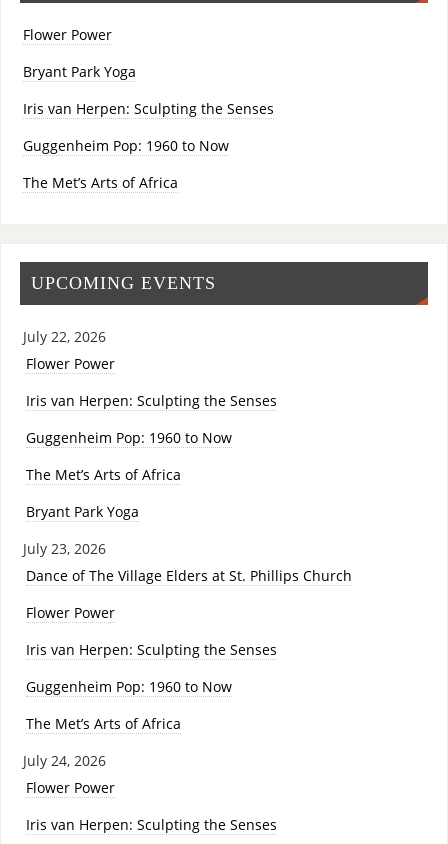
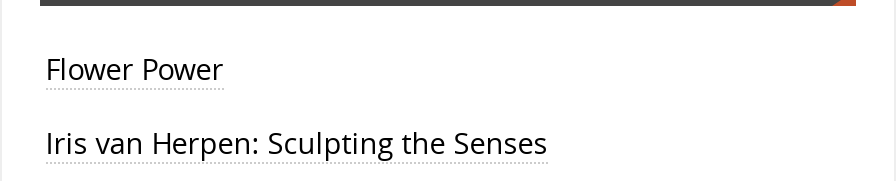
- Bryant Park Yoga
- Iris van Herpen: Sculpting the Senses
- Guggenheim Pop: 1960 to Now
- The Met’s Arts of Africa

- UPCOMING EVENTS
- July 22, 2026
- Flower Power
- Iris van Herpen: Sculpting the Senses
- Guggenheim Pop: 1960 to Now
- The Met’s Arts of Africa
- Bryant Park Yoga
- July 23, 2026
- Dance of The Village Elders at St. Phillips Church
- Flower Power
- Iris van Herpen: Sculpting the Senses
- Guggenheim Pop: 1960 to Now
- The Met’s Arts of Africa
- July 24, 2026
- Flower Power
